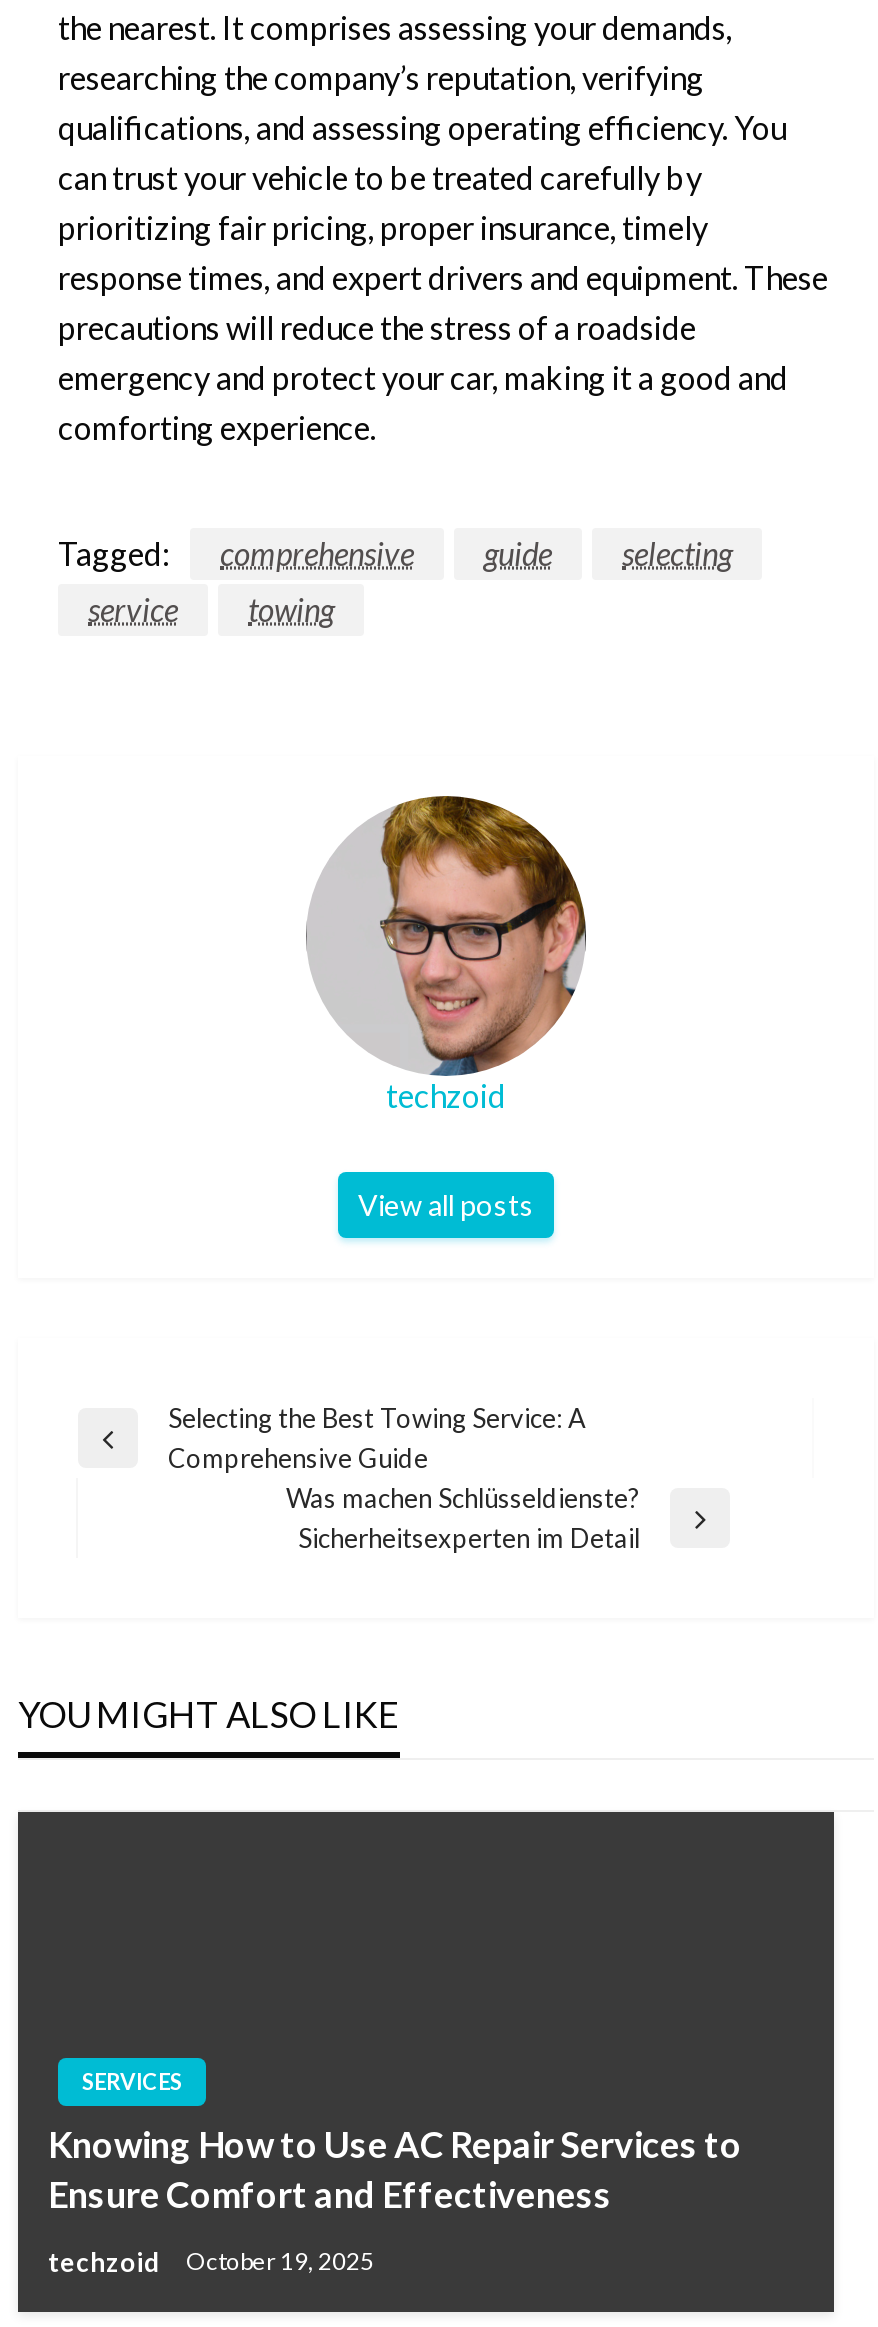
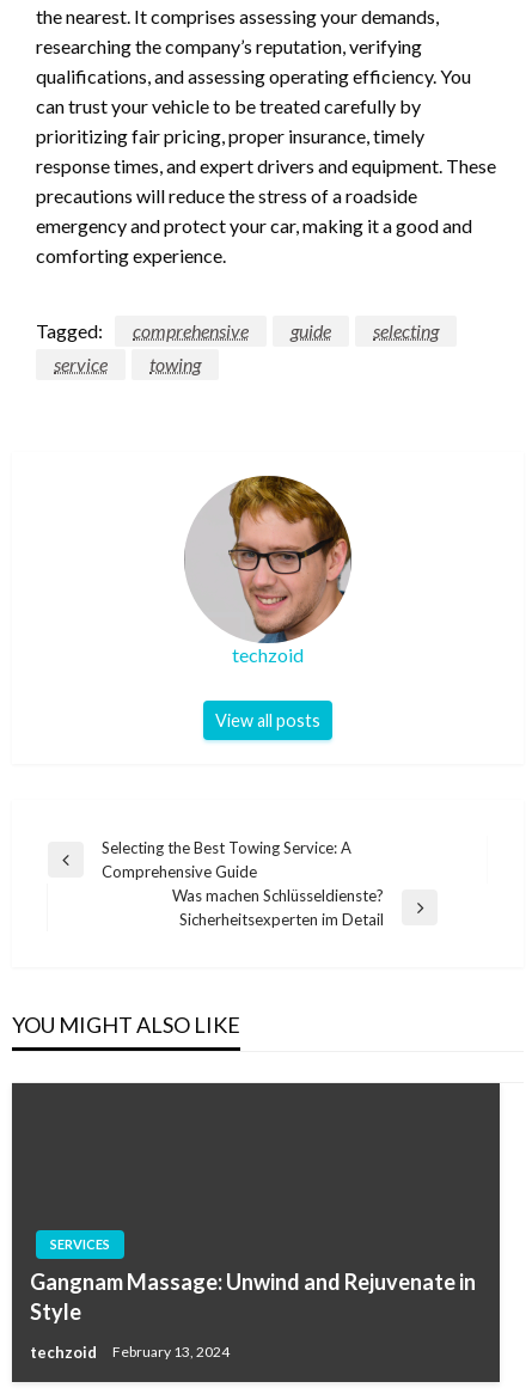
- Knowing How to Use AC Repair Services to
- Ensure Comfort and Effectiveness
+ Gangnam Massage: Unwind and Rejuvenate in
+ Style

- techzoid October 19, 2025
+ techzoid February 13, 2024
